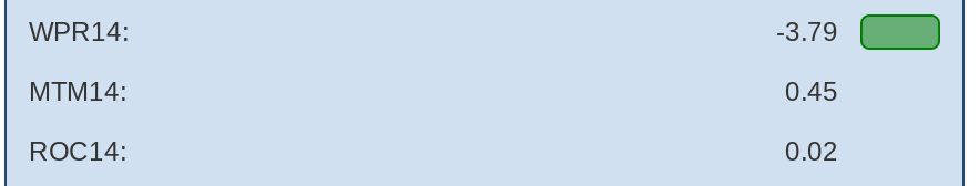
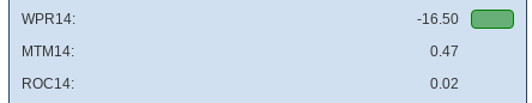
- -3.79
+ -16.50

- 0.45
+ 0.47
